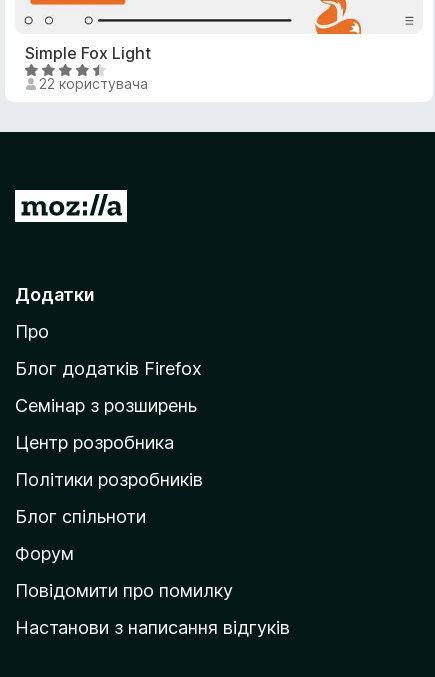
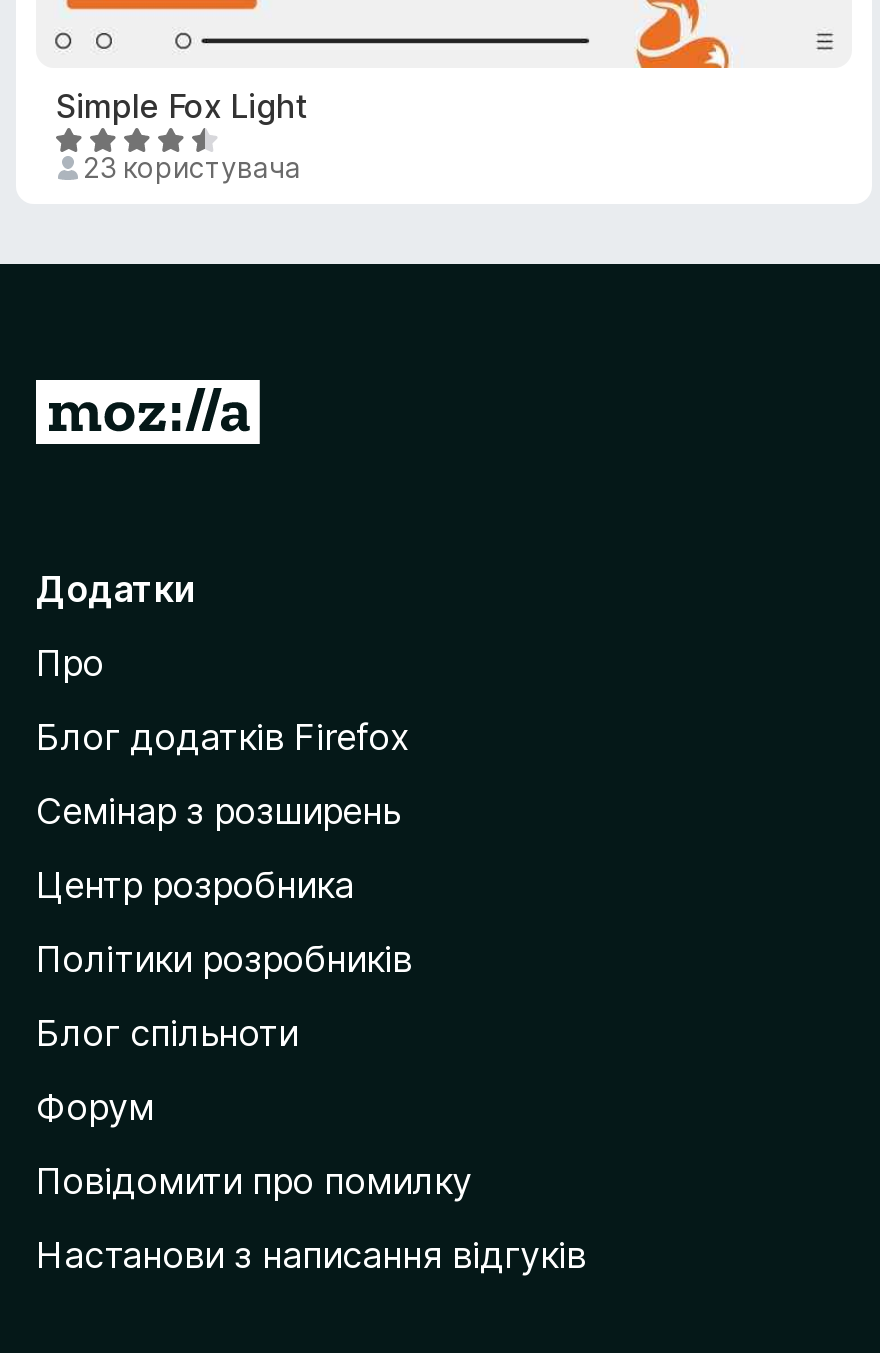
- 22 користувача
+ 23 користувача
